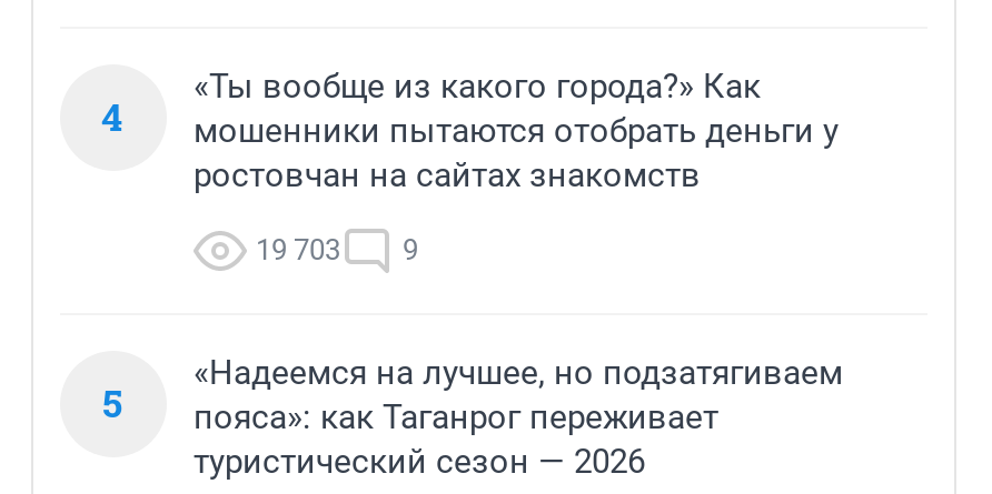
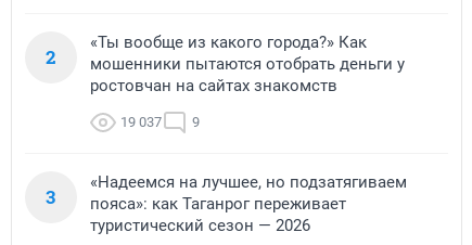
- 4 мошенники пытаются отобрать деньги у
+ 2 мошенники пытаются отобрать деньги у

- 19 703 9
+ 19 037 9

- 5 пояса»: как Таганрог переживает
+ 3 пояса»: как Таганрог переживает
